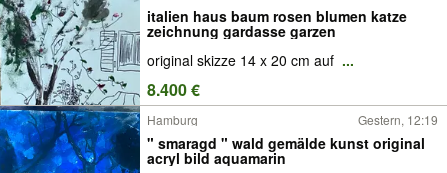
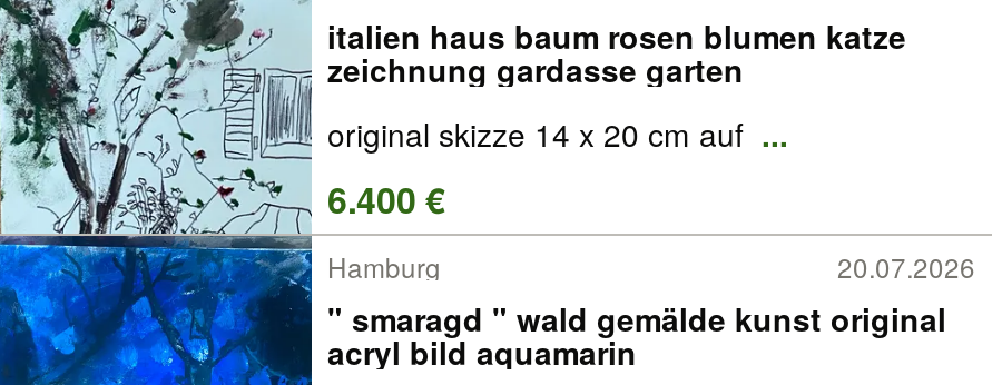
- zeichnung gardasse garzen
+ zeichnung gardasse garten

- 8.400 €
+ 6.400 €

- Gestern, 12:19
+ 20.07.2026
